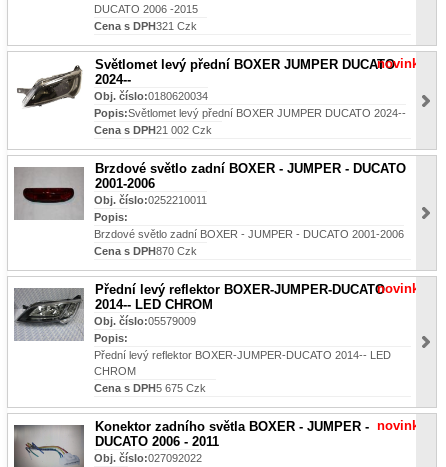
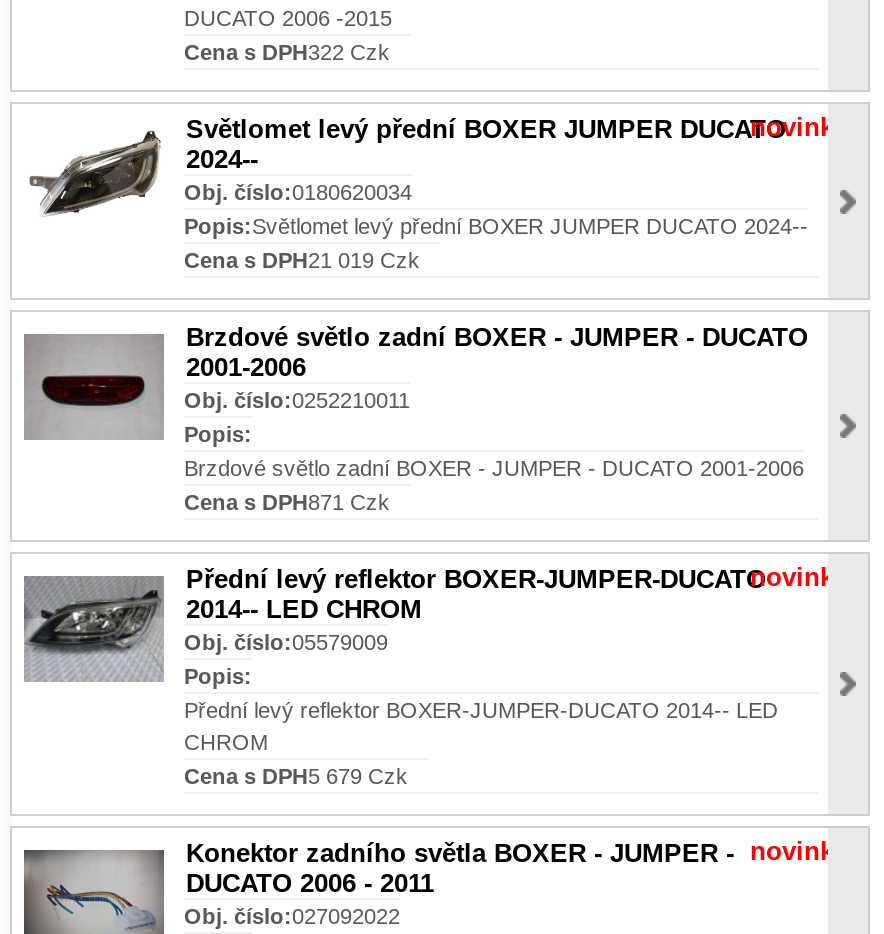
- Cena s DPH321 Czk
+ Cena s DPH322 Czk

- Cena s DPH21 002 Czk
+ Cena s DPH21 019 Czk

- Cena s DPH870 Czk
+ Cena s DPH871 Czk

- Cena s DPH5 675 Czk
+ Cena s DPH5 679 Czk
